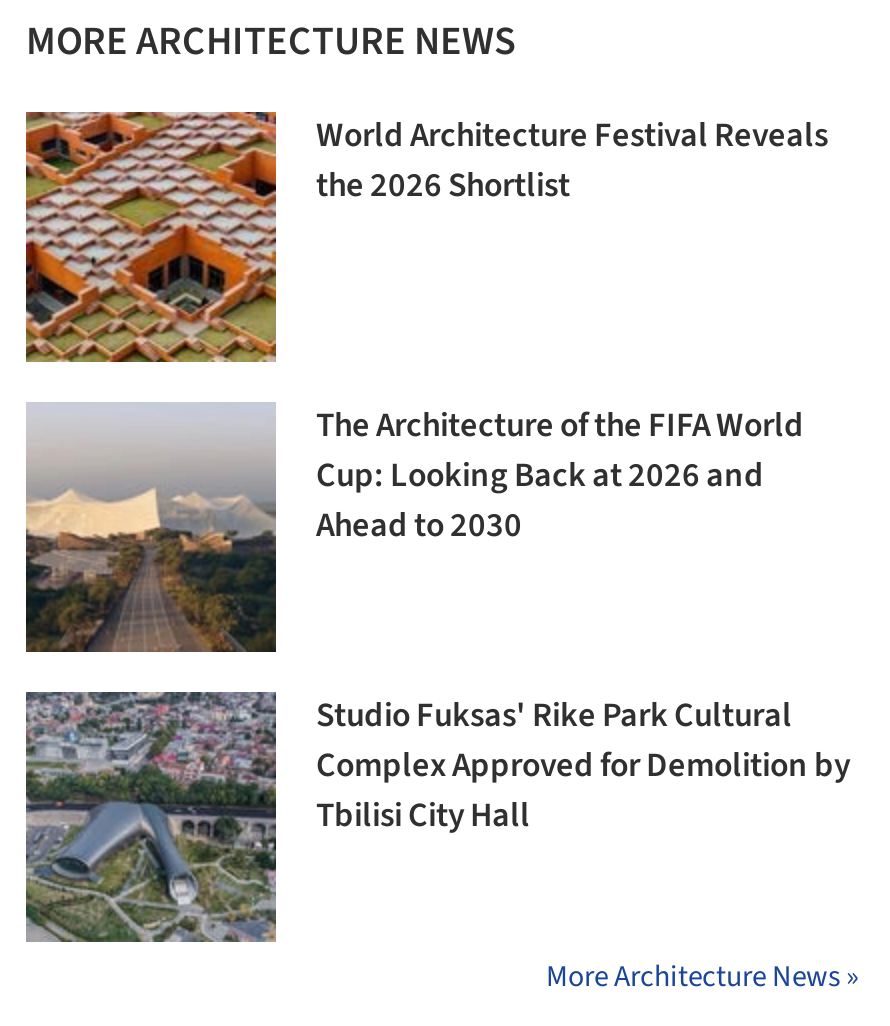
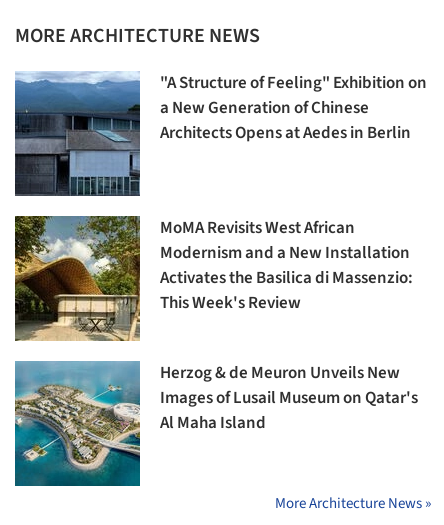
- [image]
- World Architecture Festival Reveals
- the 2026 Shortlist
+ [image]
+ "A Structure of Feeling" Exhibition on
+ a New Generation of Chinese
+ Architects Opens at Aedes in Berlin

- [image]
- The Architecture of the FIFA World
- Cup: Looking Back at 2026 and
- Ahead to 2030
+ [image]
+ MoMA Revisits West African
+ Modernism and a New Installation
+ Activates the Basilica di Massenzio:
+ This Week's Review

- [image]
- Studio Fuksas' Rike Park Cultural
- Complex Approved for Demolition by
- Tbilisi City Hall
+ [image]
+ Herzog & de Meuron Unveils New
+ Images of Lusail Museum on Qatar's
+ Al Maha Island
